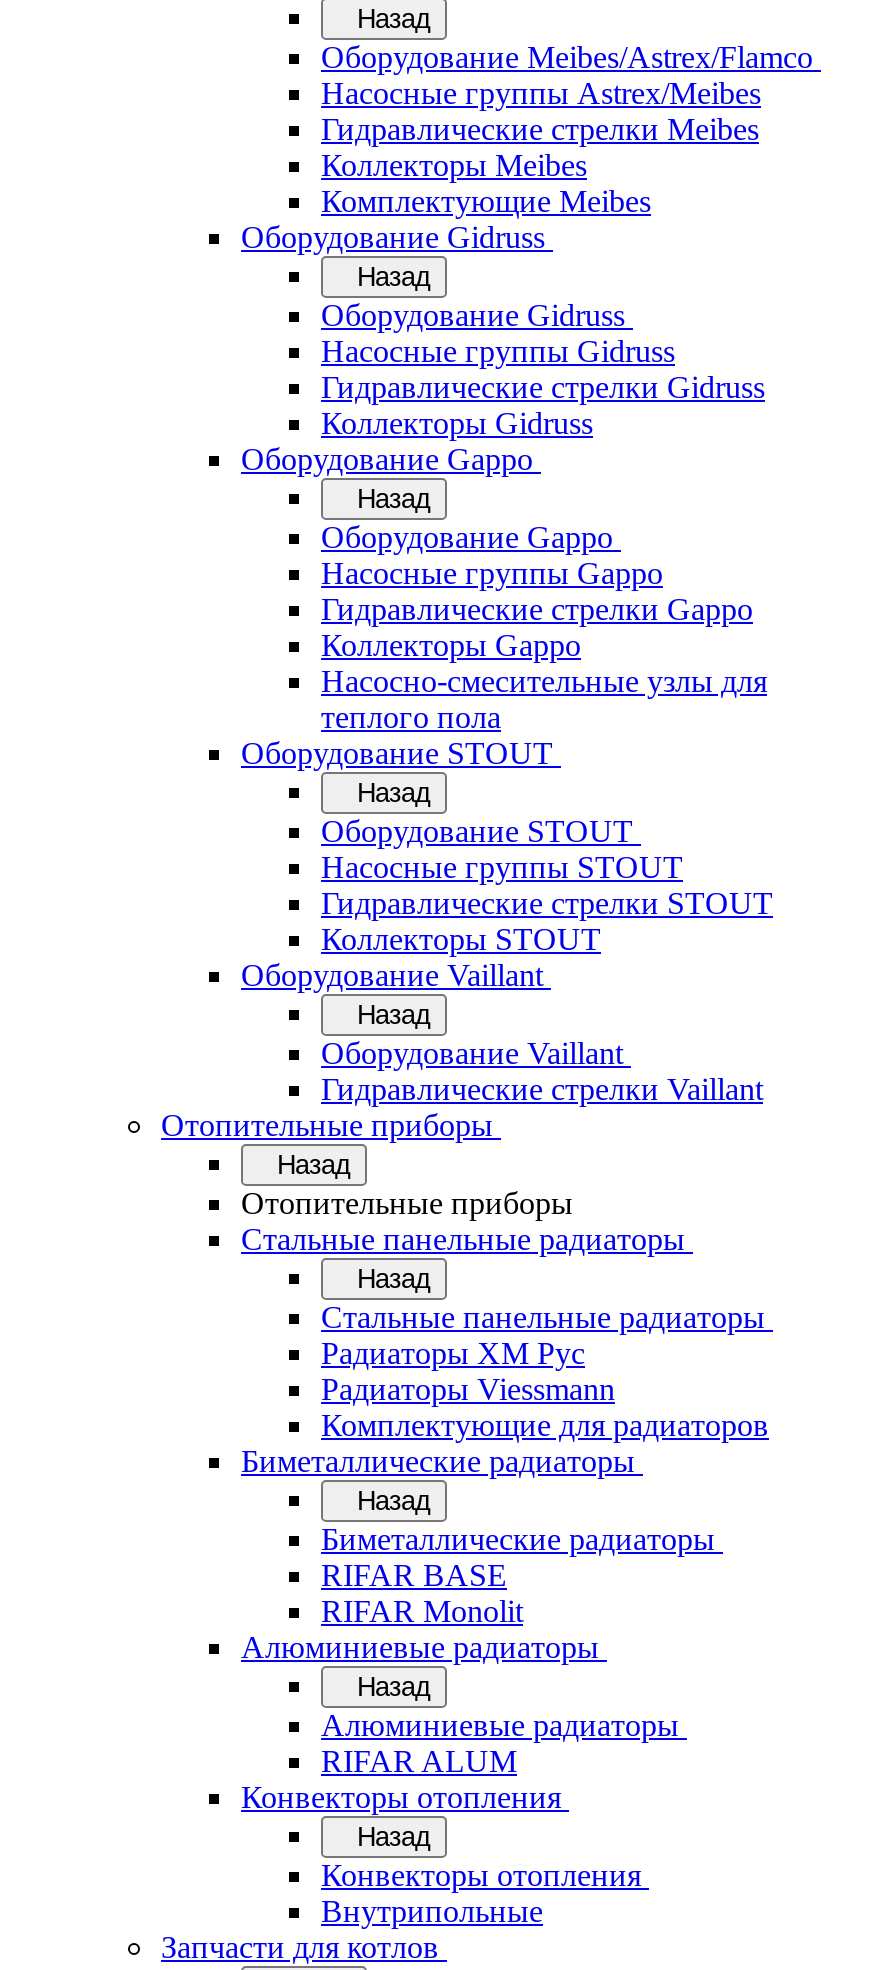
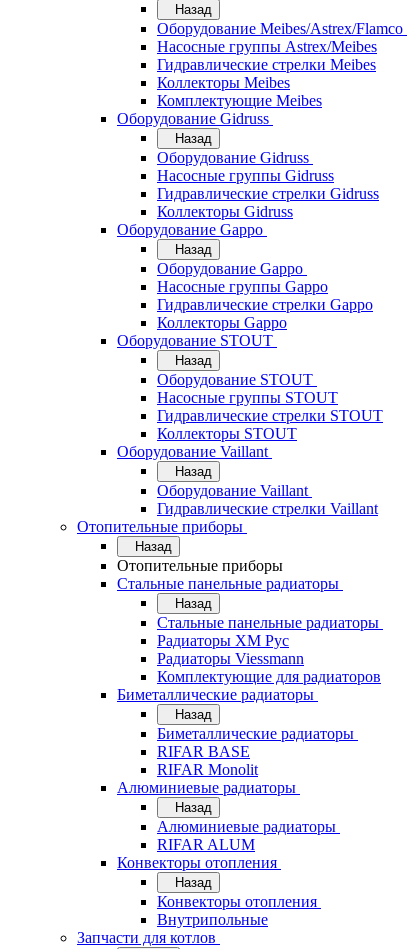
- Насосно-смесительные узлы для
- теплого пола
